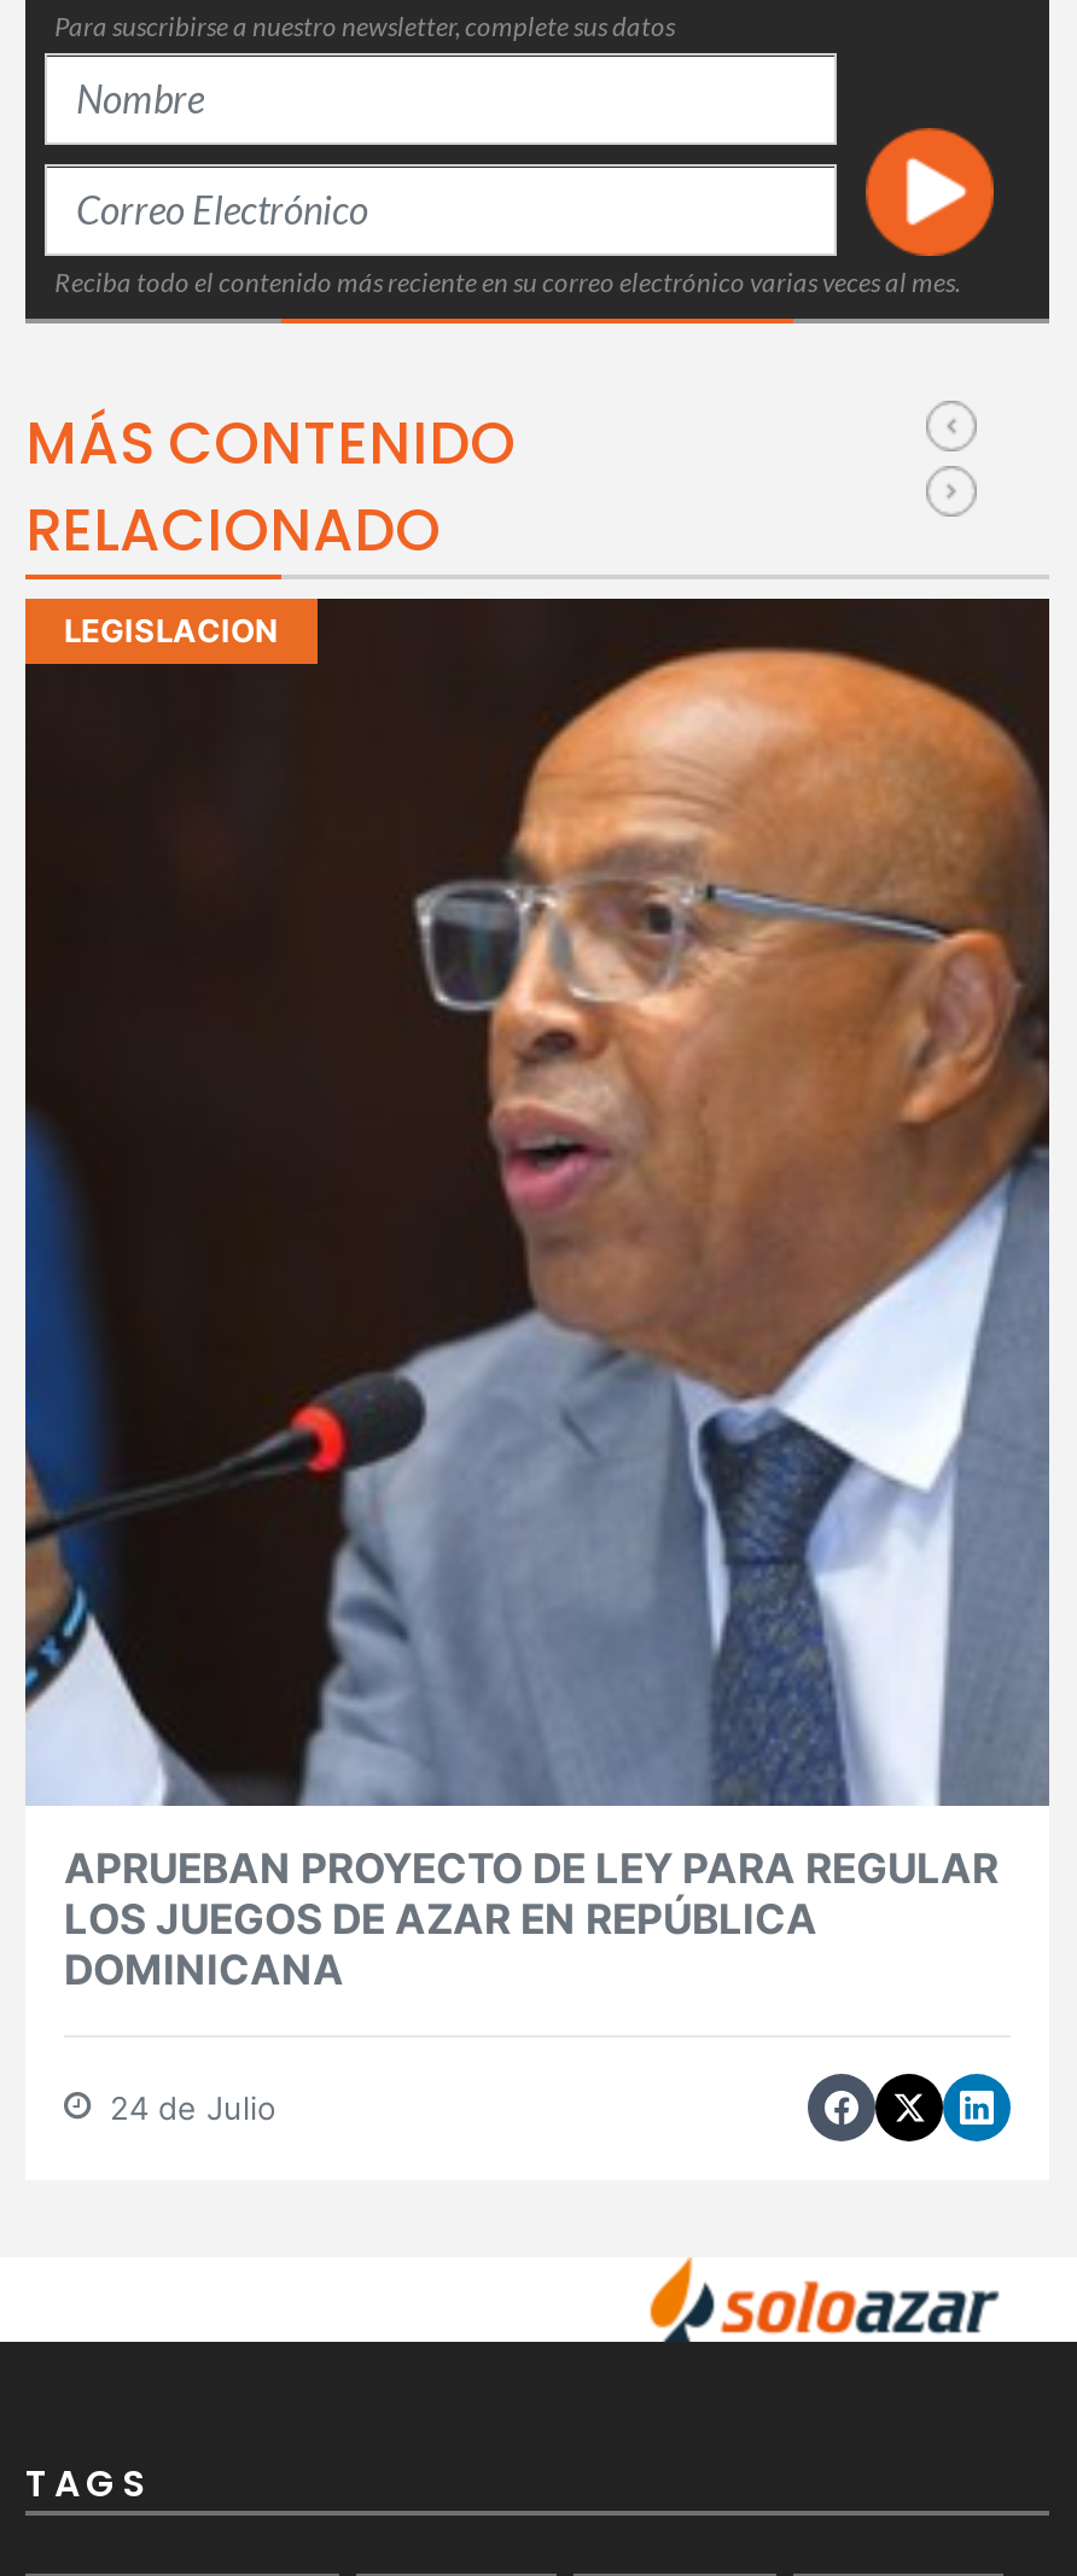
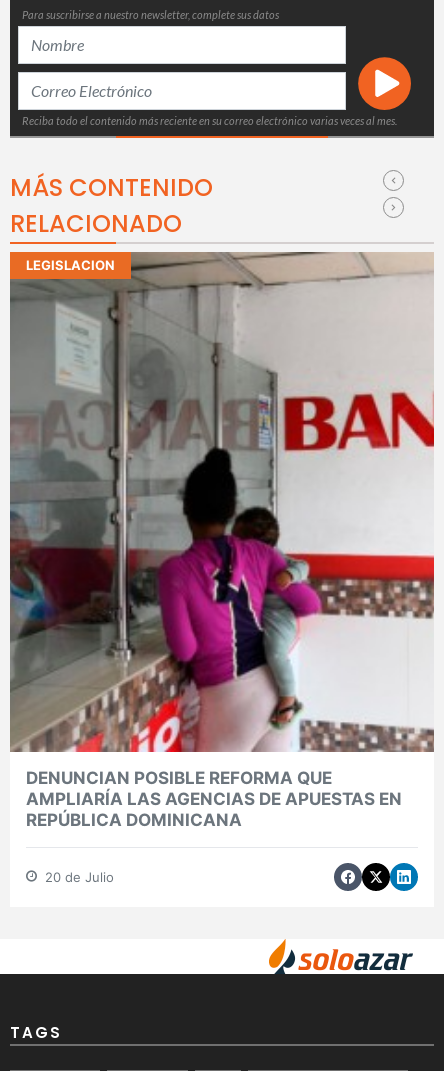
- [image]
- APRUEBAN PROYECTO DE LEY PARA REGULAR
- LOS JUEGOS DE AZAR EN REPÚBLICA
- DOMINICANA
+ [image]
+ DENUNCIAN POSIBLE REFORMA QUE
+ AMPLIARÍA LAS AGENCIAS DE APUESTAS EN
+ REPÚBLICA DOMINICANA

- 24 de Julio
+ 20 de Julio
